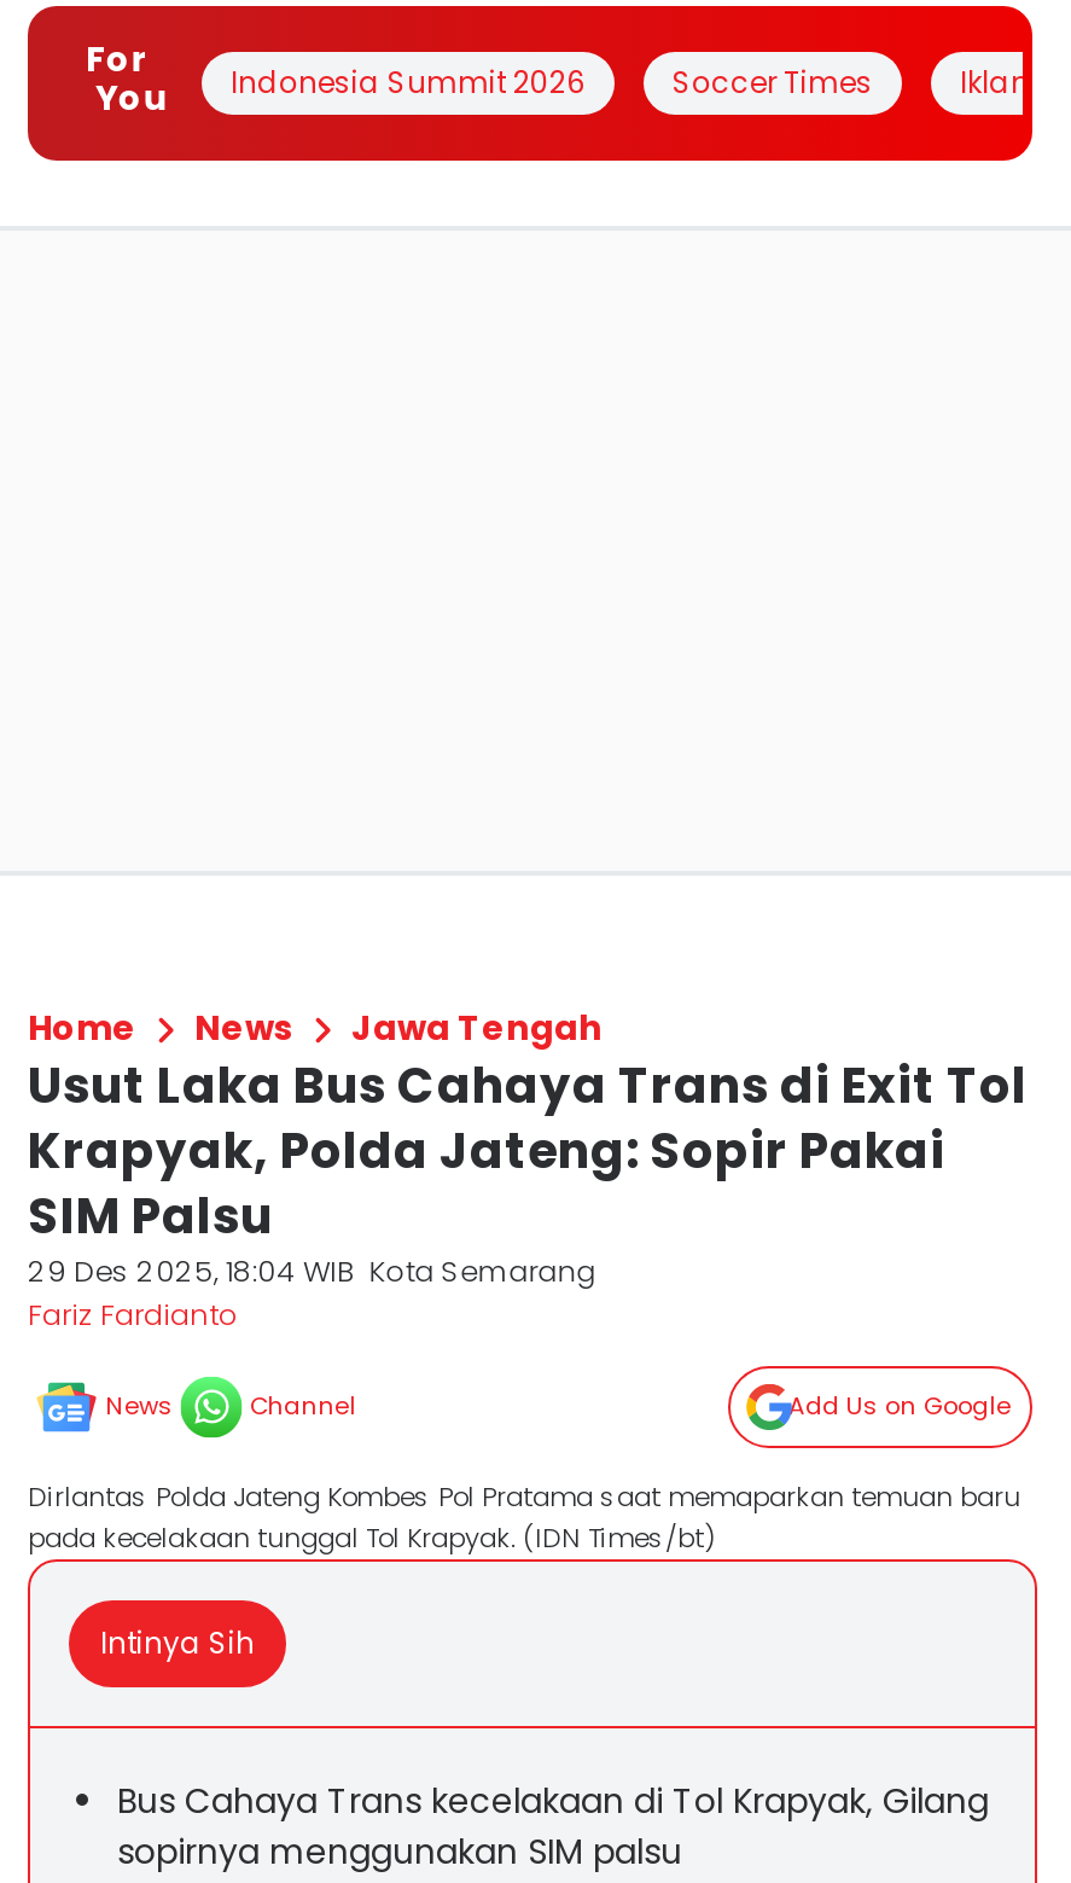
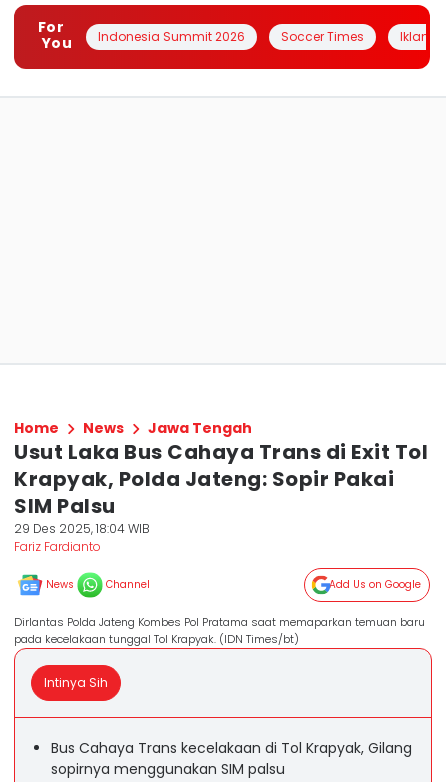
- 29 Des 2025, 18:04 WIB Kota Semarang
+ 29 Des 2025, 18:04 WIB
